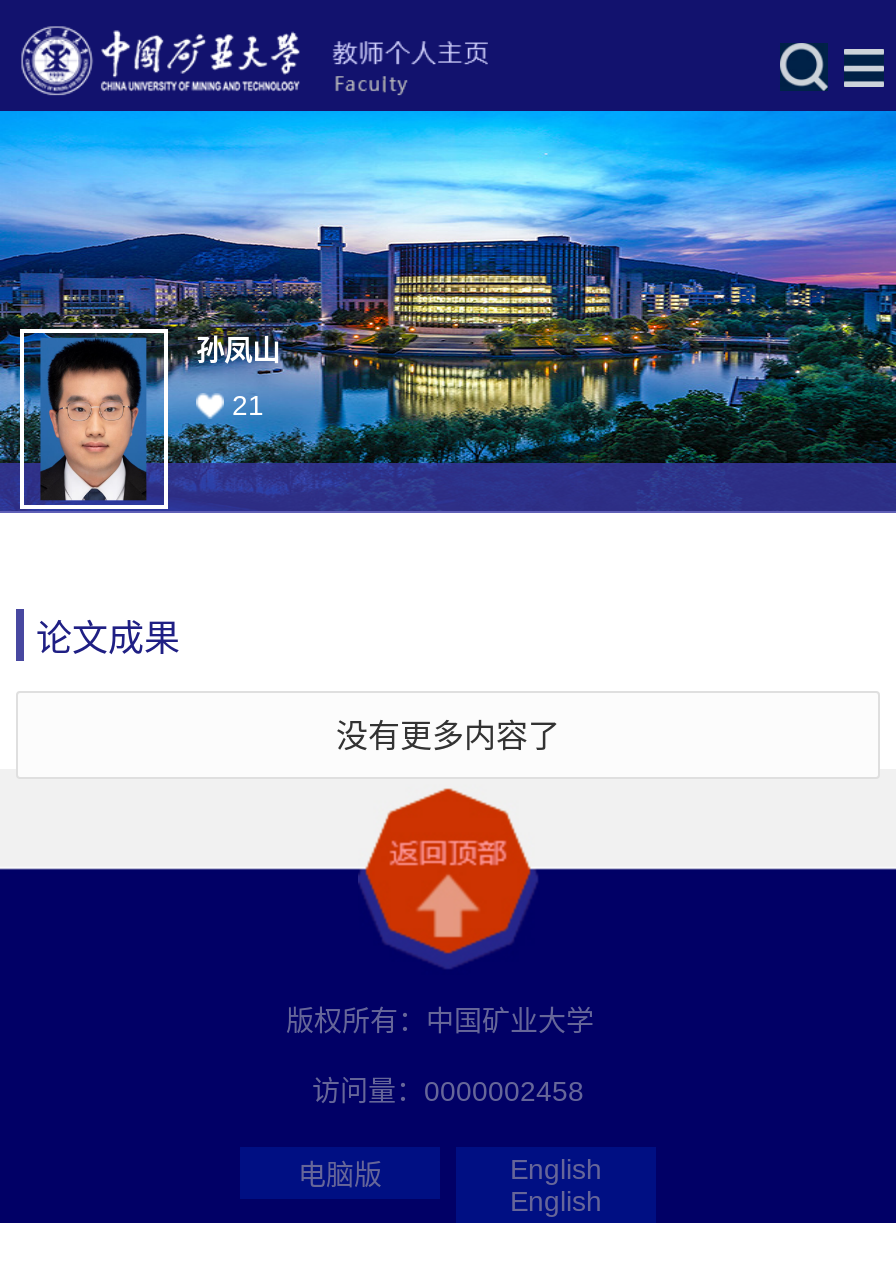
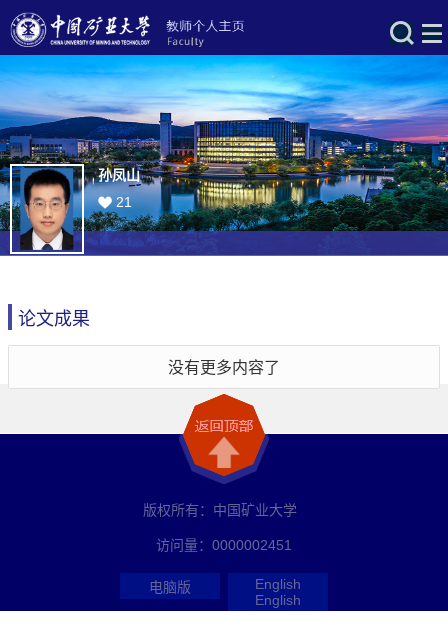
- 访问量：0000002458
+ 访问量：0000002451
